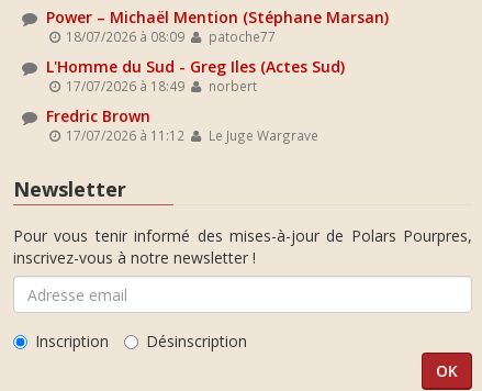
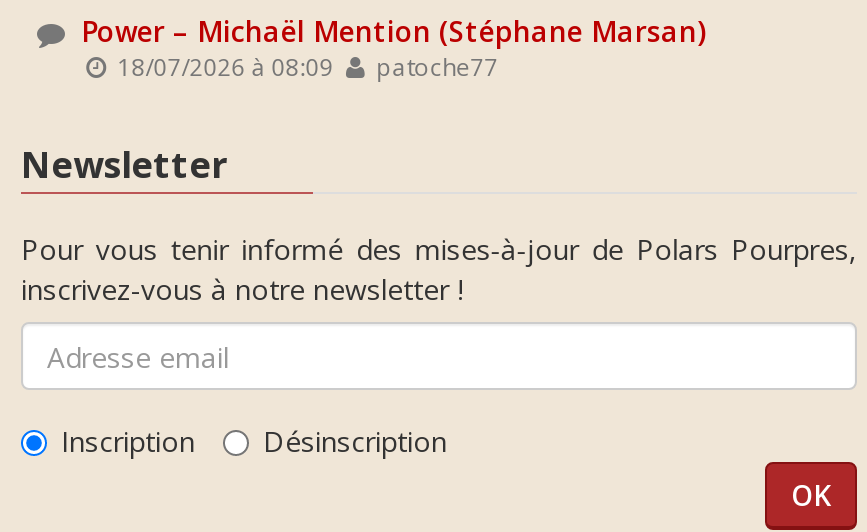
- L'Homme du Sud - Greg Iles (Actes Sud)
- 17/07/2026 à 18:49
- norbert
- Fredric Brown
- 17/07/2026 à 11:12
- Le Juge Wargrave
